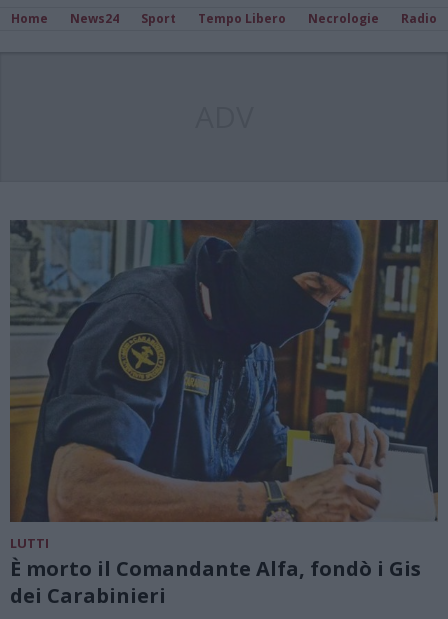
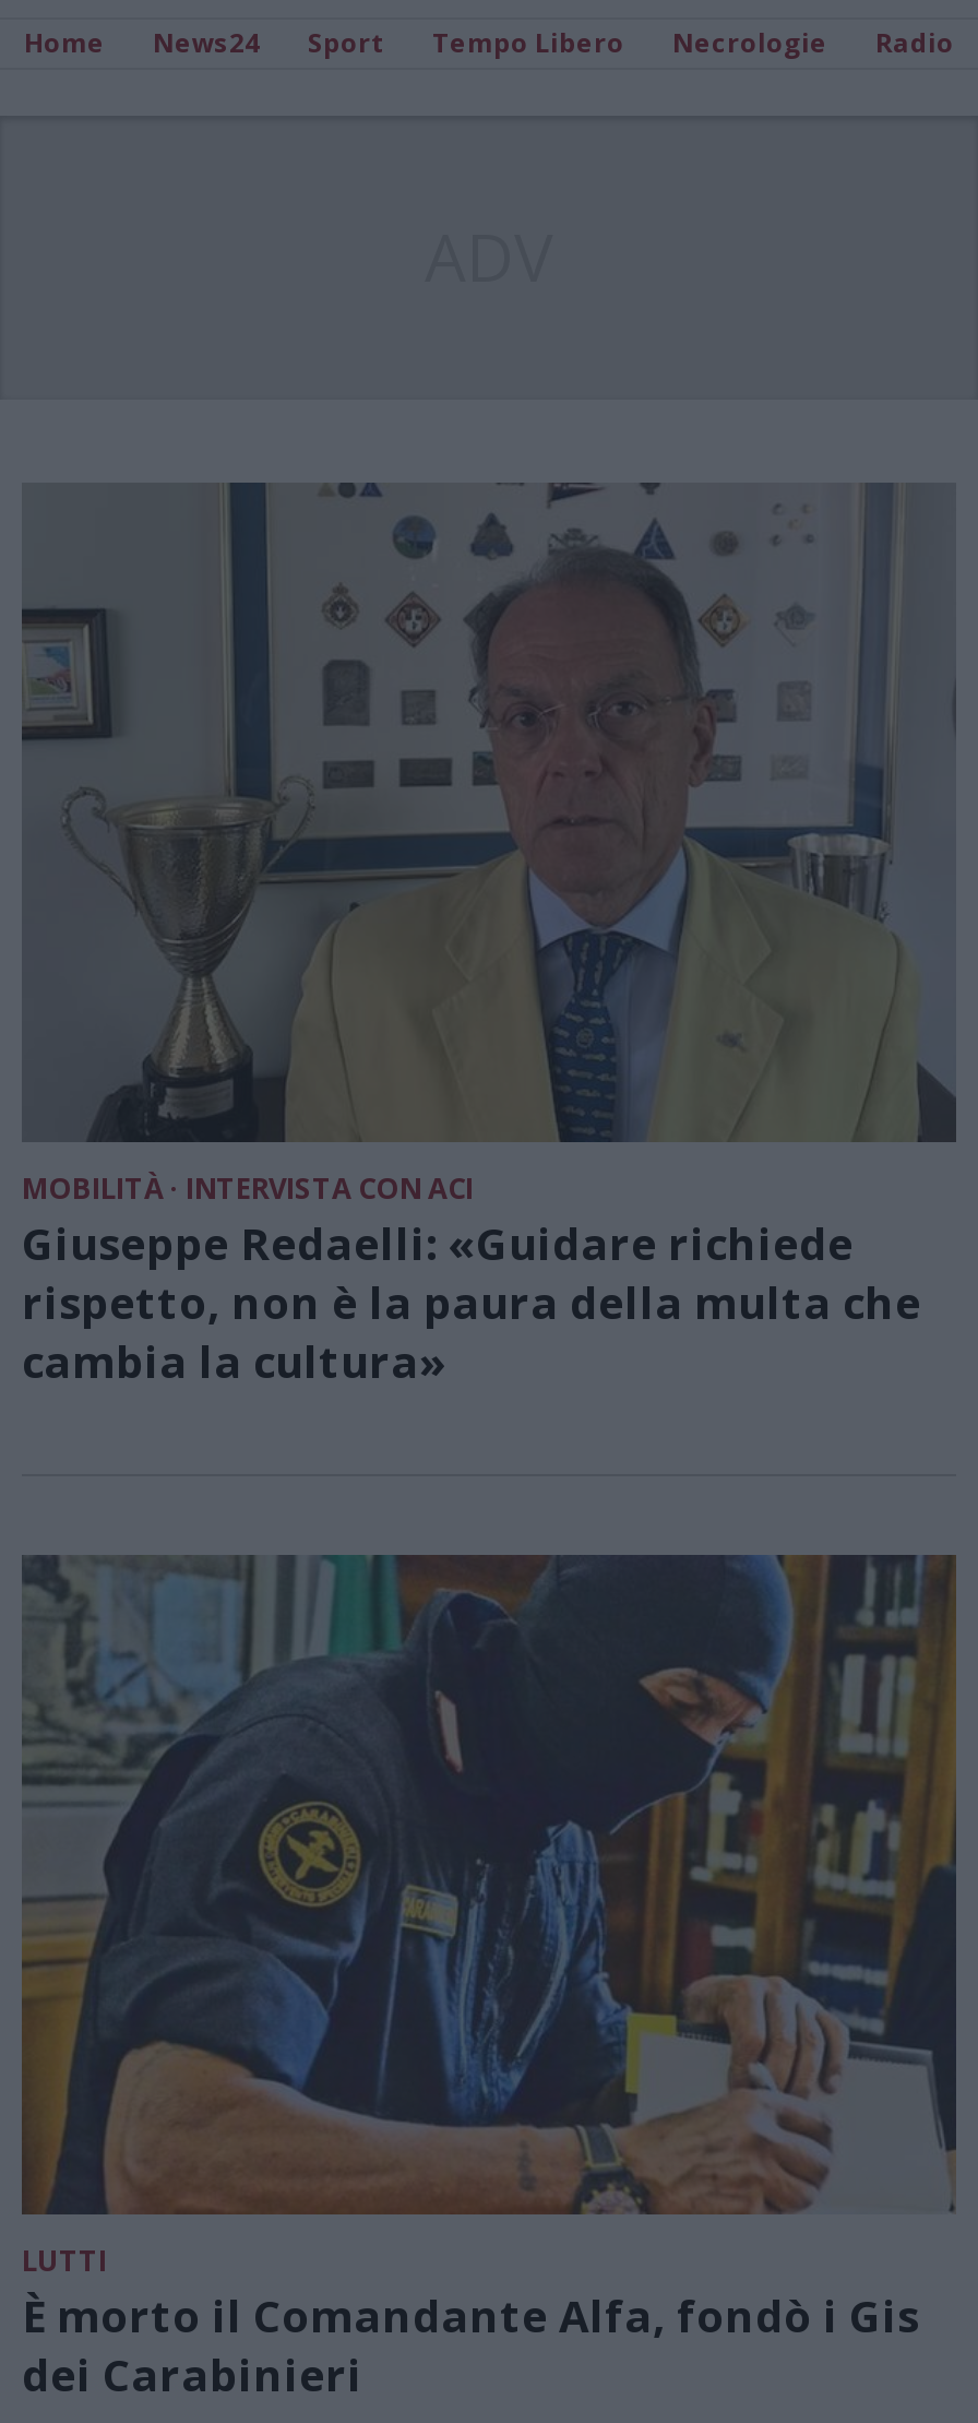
+ [image]
+ MOBILITÀ · INTERVISTA CON ACI
+ Giuseppe Redaelli: «Guidare richiede
+ rispetto, non è la paura della multa che
+ cambia la cultura»
